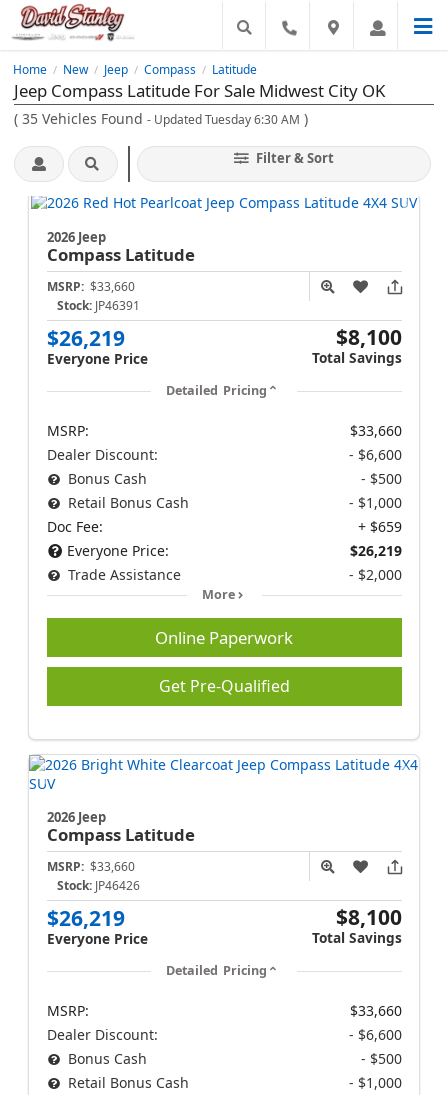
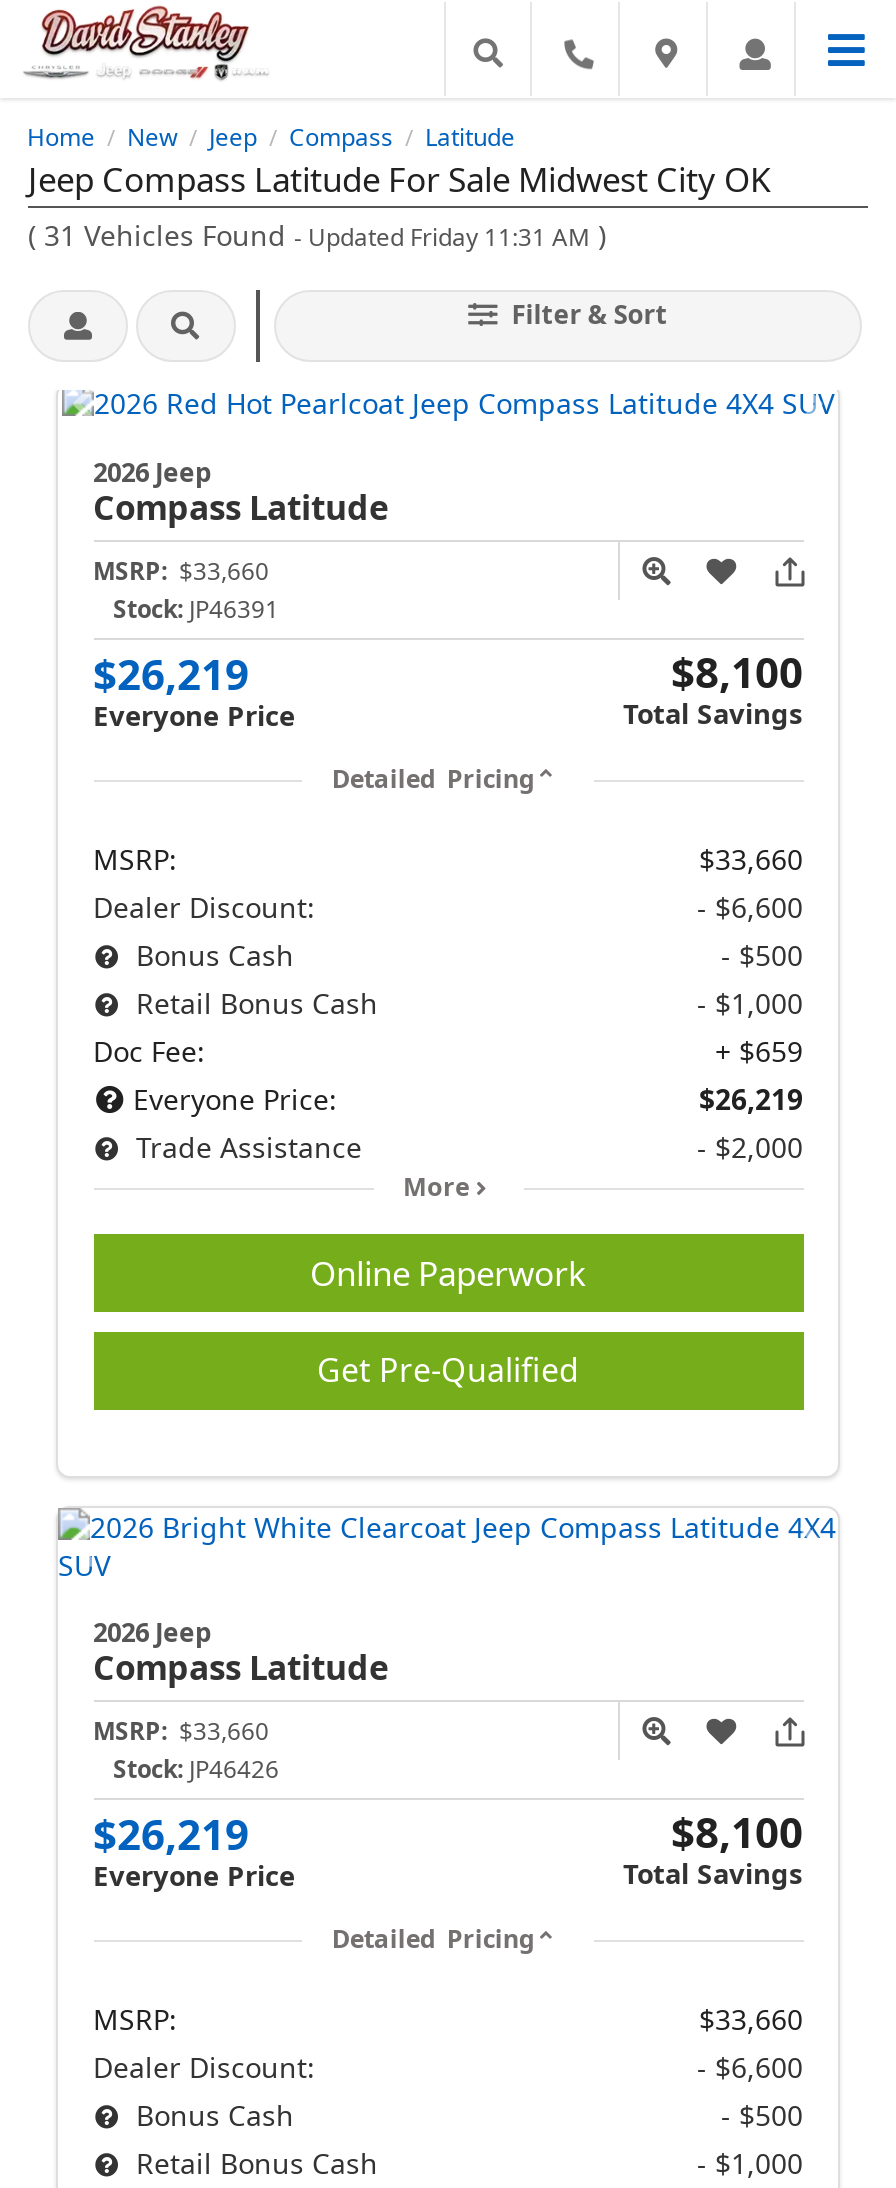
- (35 Vehicles Found - Updated Tuesday 6:30 AM)
+ (31 Vehicles Found - Updated Friday 11:31 AM)
